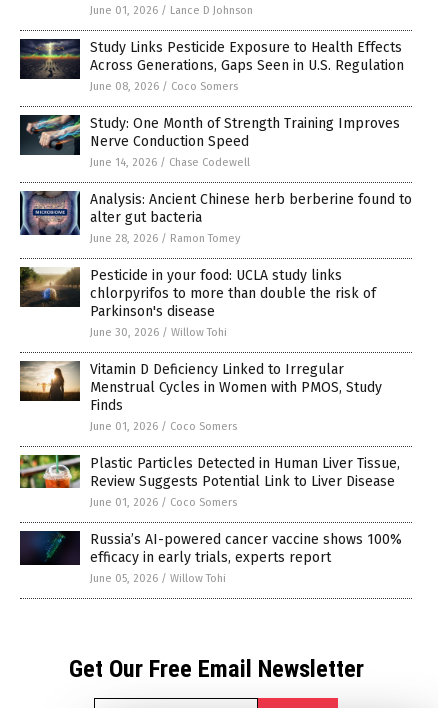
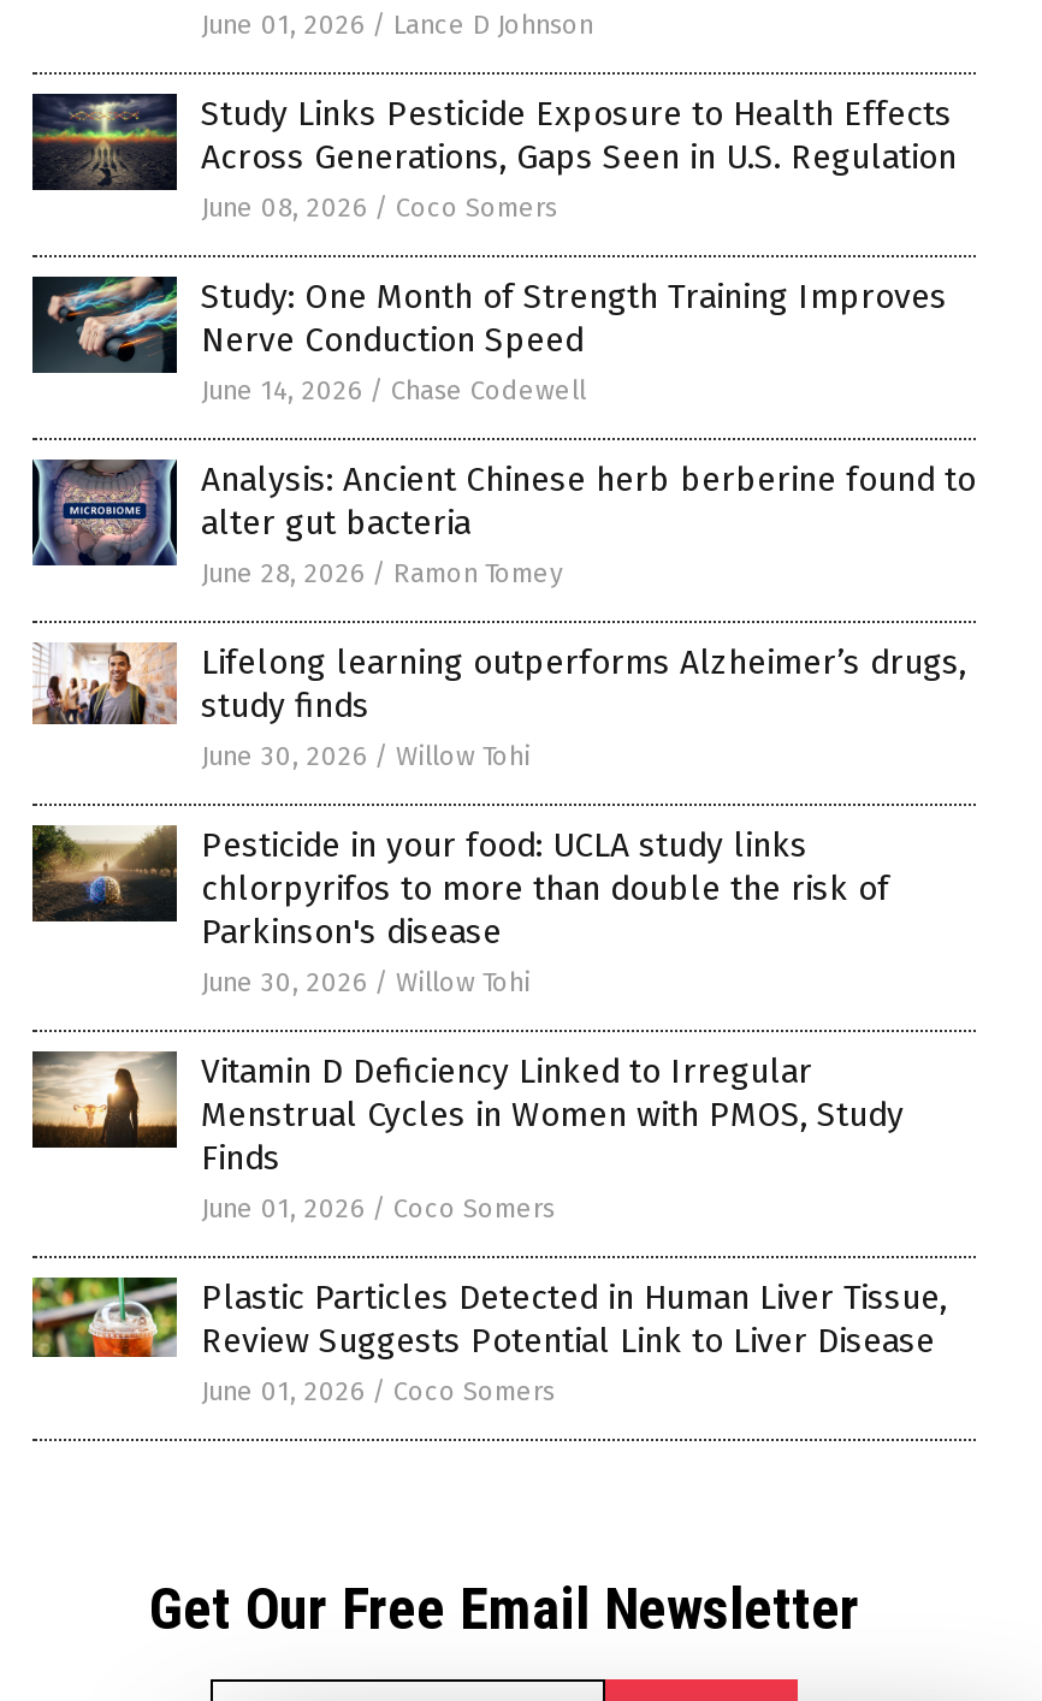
+ [image]
+ Lifelong learning outperforms Alzheimer’s drugs,
+ study finds
+ June 30, 2026 / Willow Tohi

moved down: [image] | Pesticide in your food: UCLA study links | chlorpyrifos to more than double the risk of | ... | Review Suggests Potential Link to Liver Disease | June 01, 2026 / Coco Somers

- [image]
- Russia’s AI-powered cancer vaccine shows 100%
- efficacy in early trials, experts report
- June 05, 2026 / Willow Tohi
